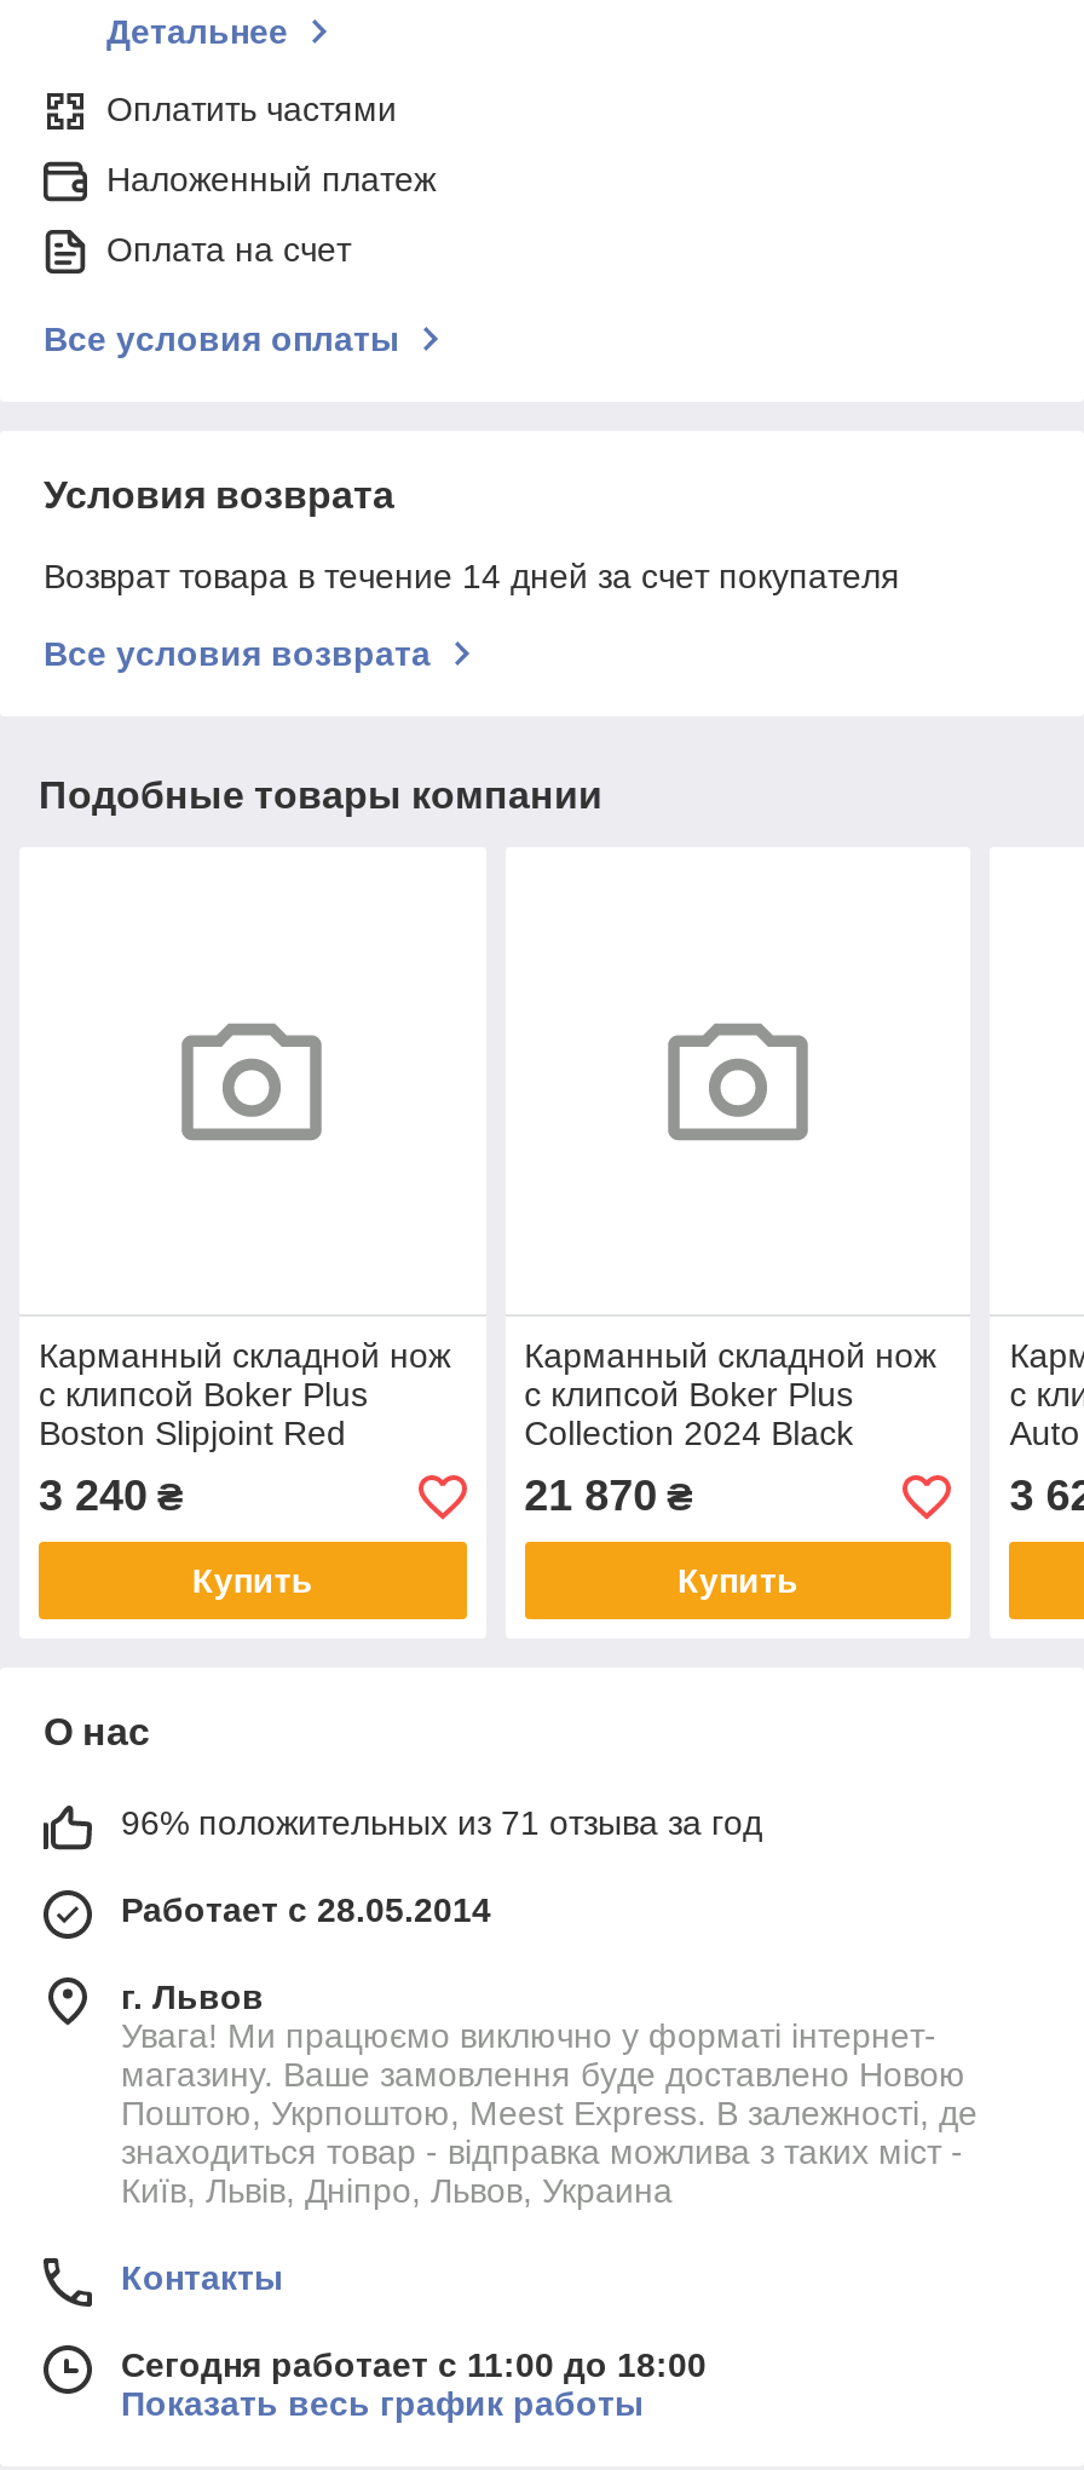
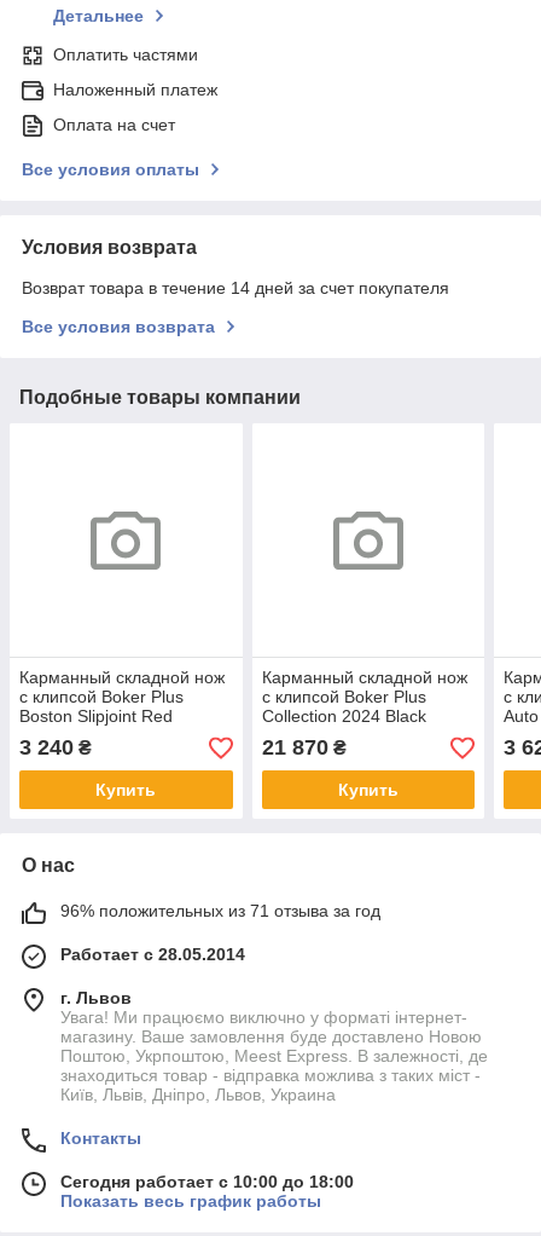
- Сегодня работает с 11:00 до 18:00
+ Сегодня работает с 10:00 до 18:00
